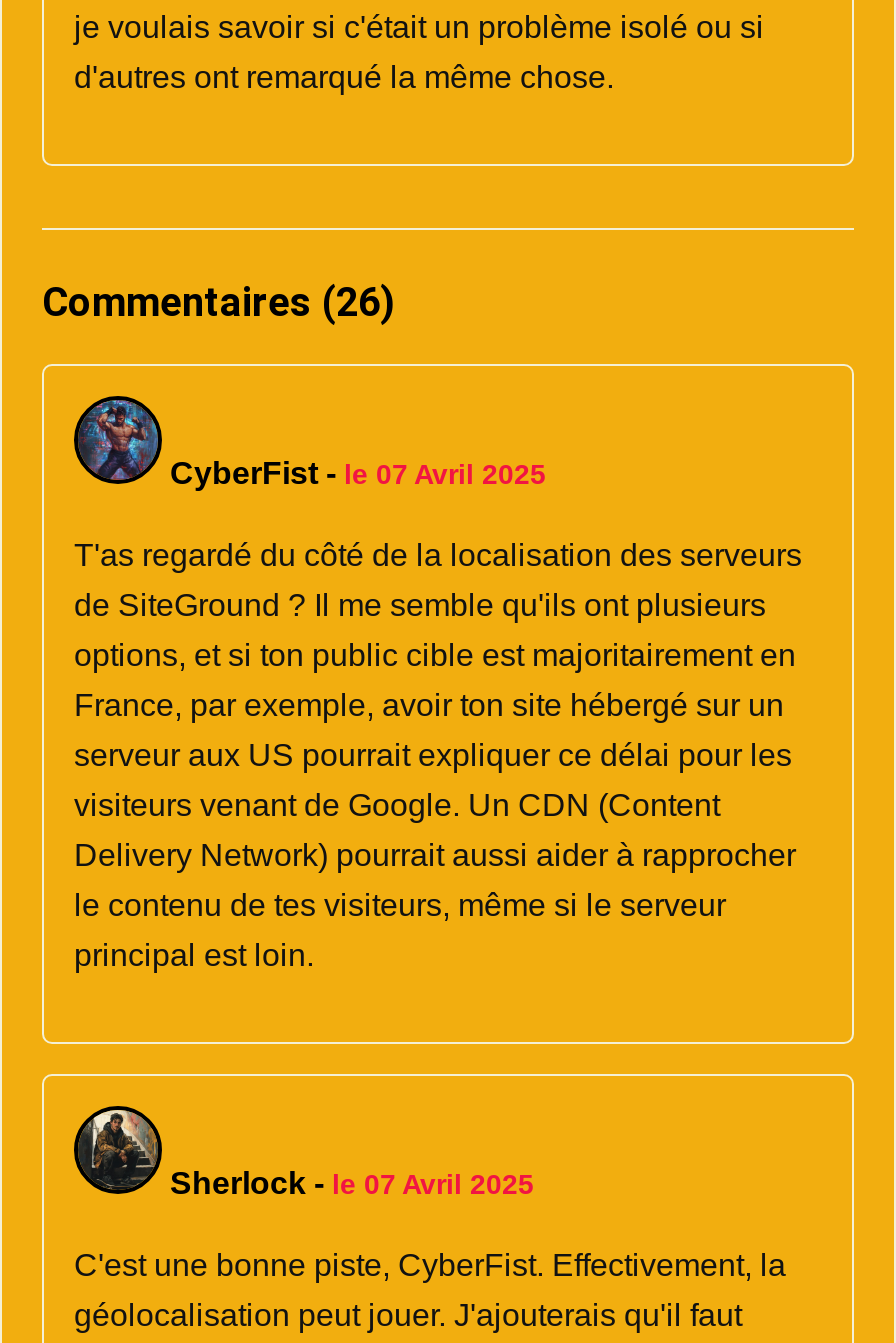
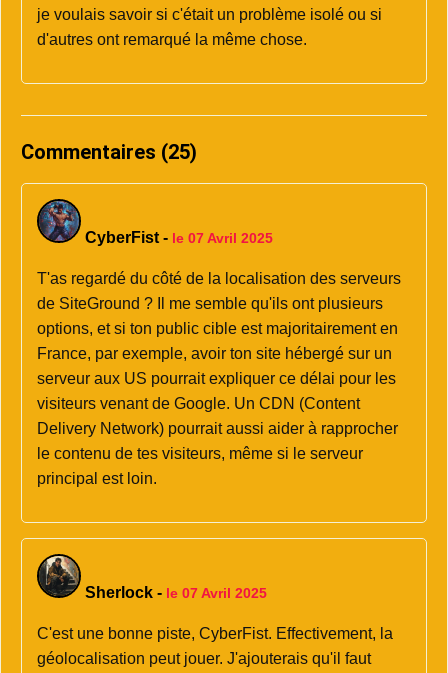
- Commentaires (26)
+ Commentaires (25)
